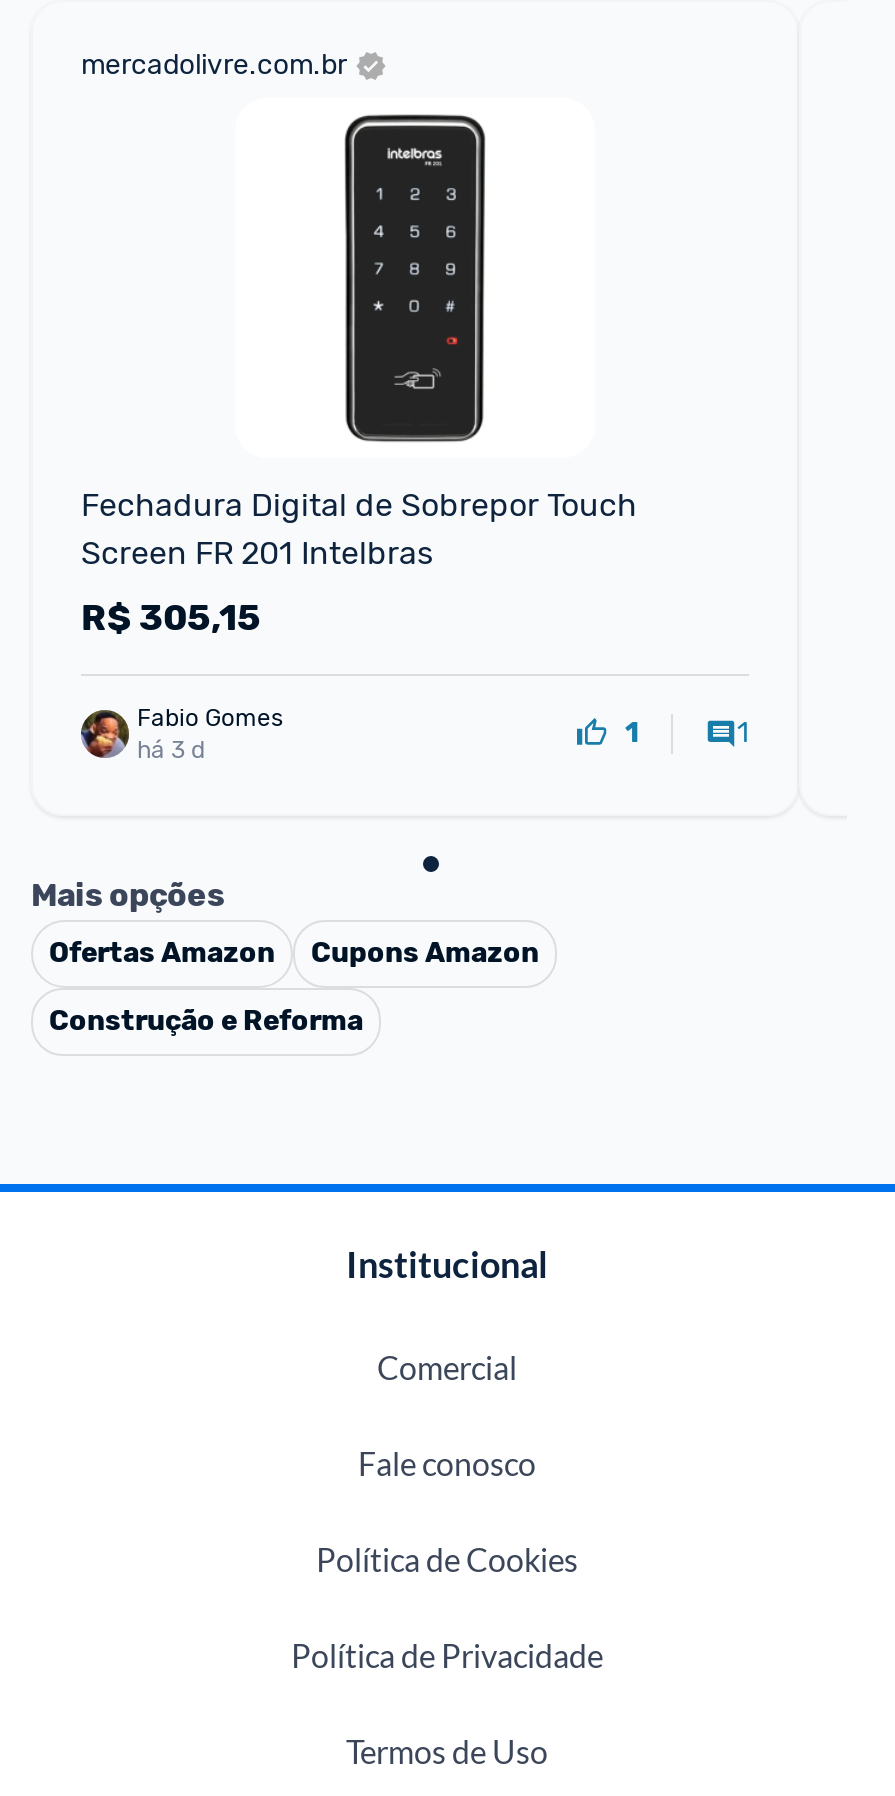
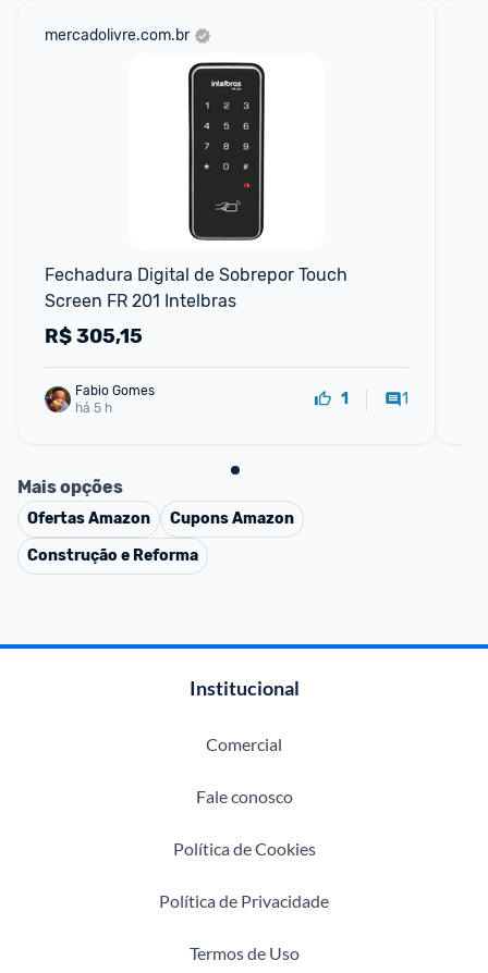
- há 3 d
+ há 5 h
